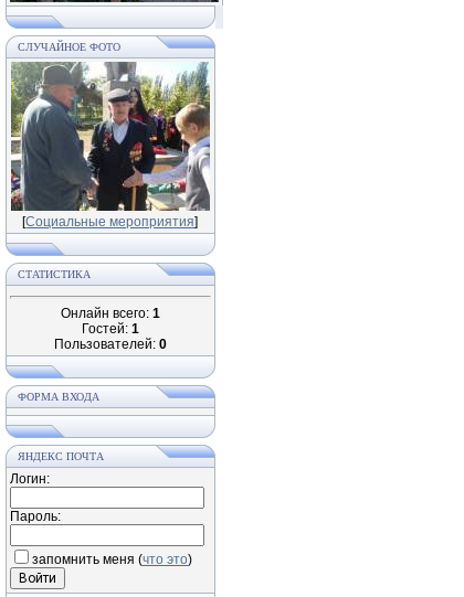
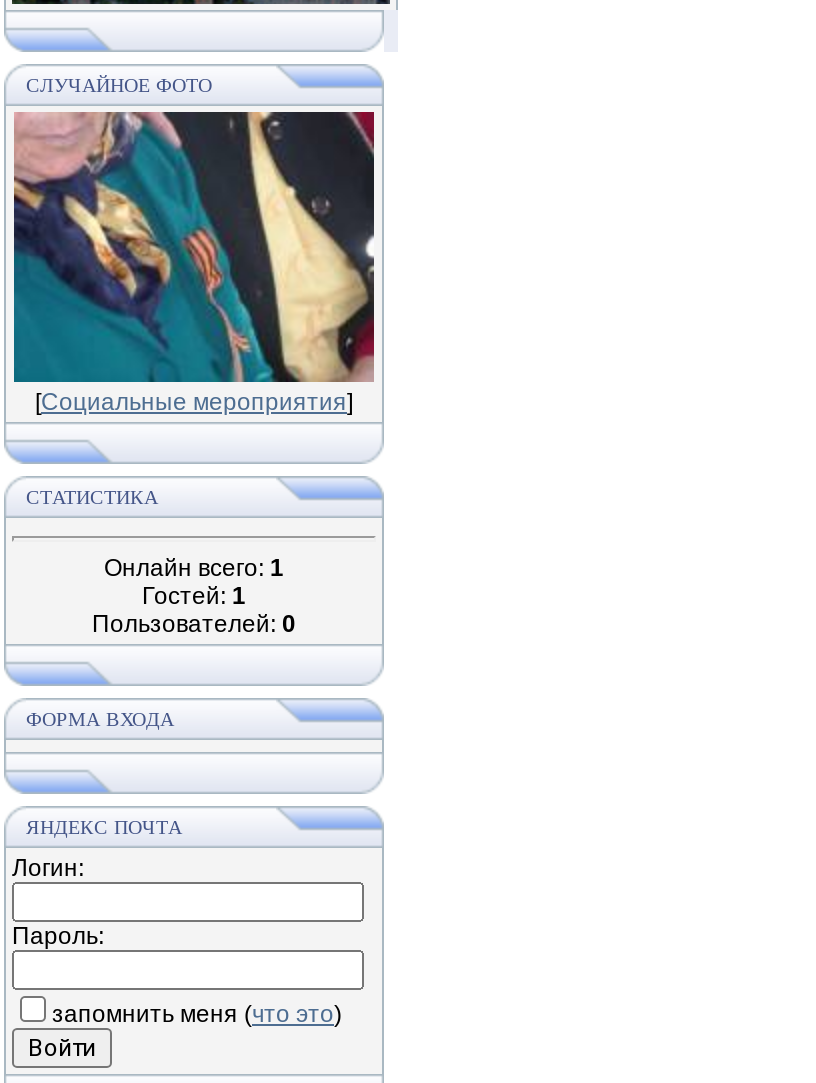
- [image]
+ [image]
